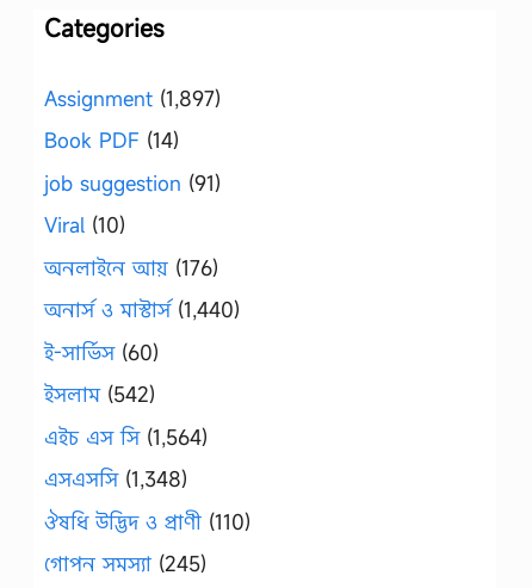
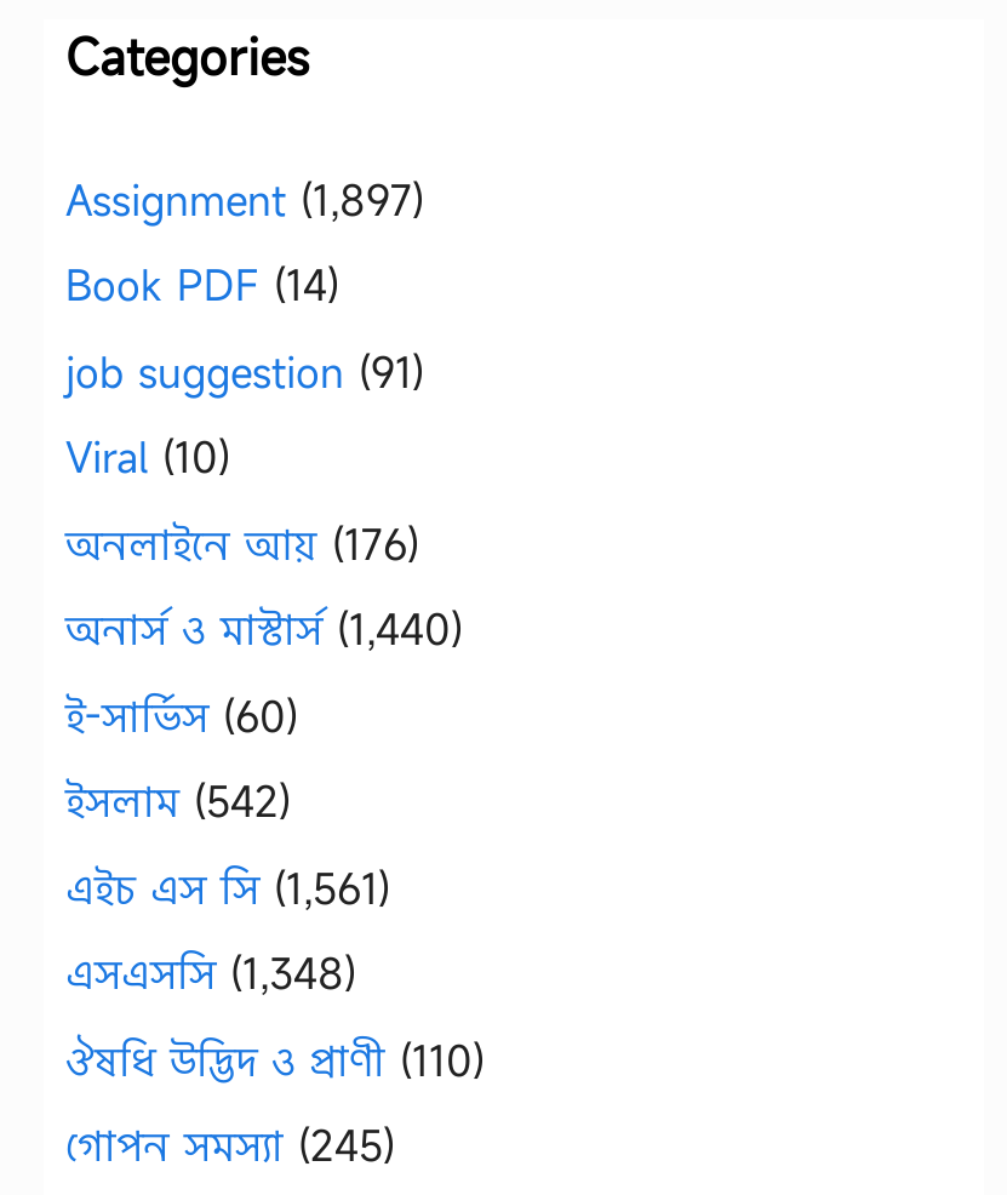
- এইচ এস সি (1,564)
+ এইচ এস সি (1,561)
